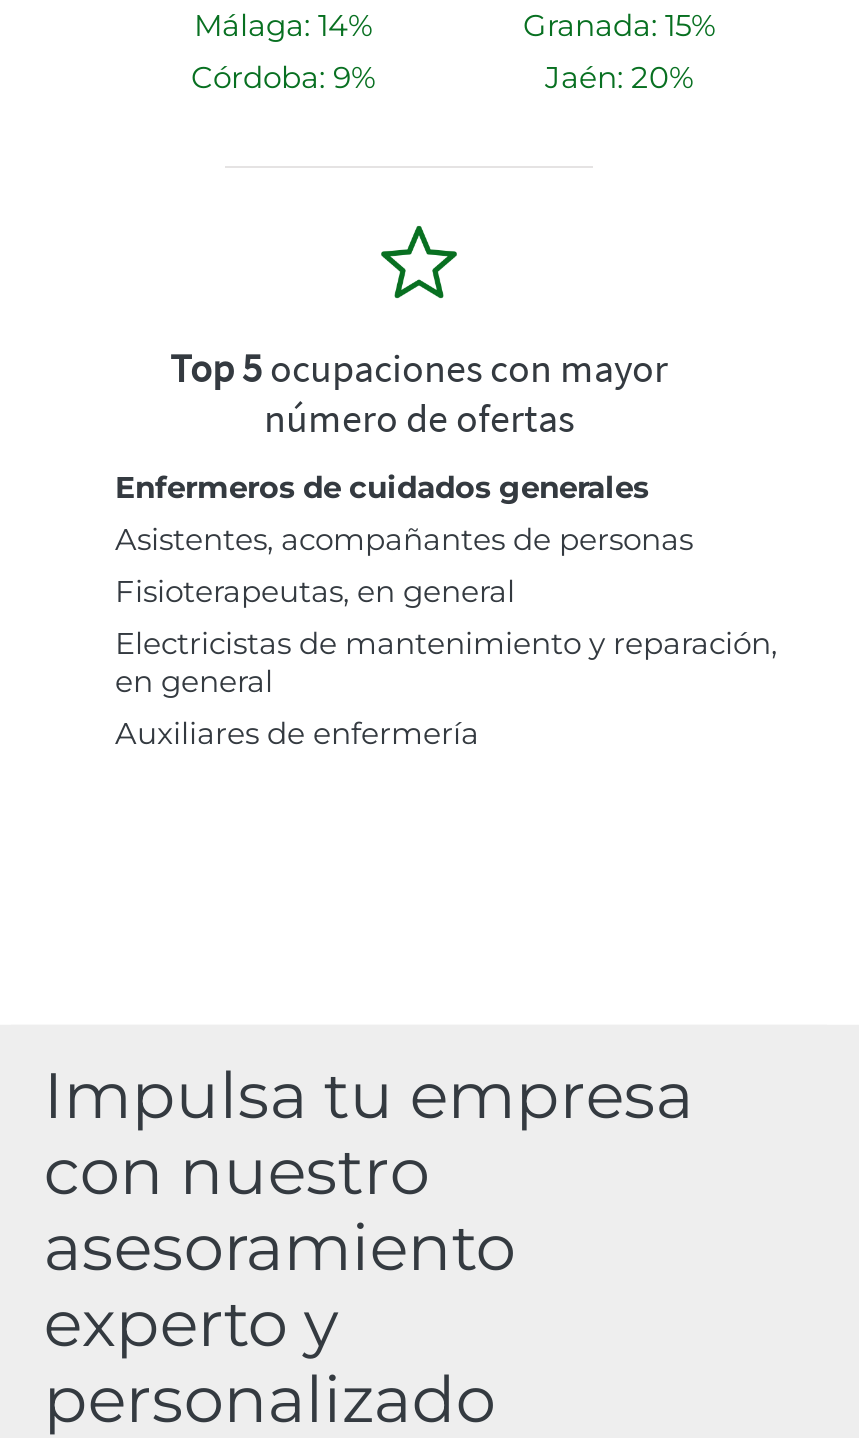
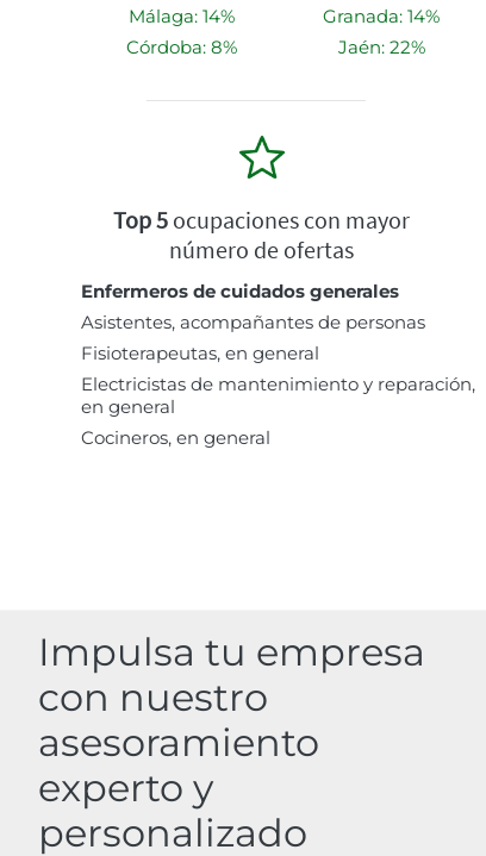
- Granada: 15%
+ Granada: 14%

- Córdoba: 9%
+ Córdoba: 8%

- Jaén: 20%
+ Jaén: 22%

- Auxiliares de enfermería
+ Cocineros, en general
